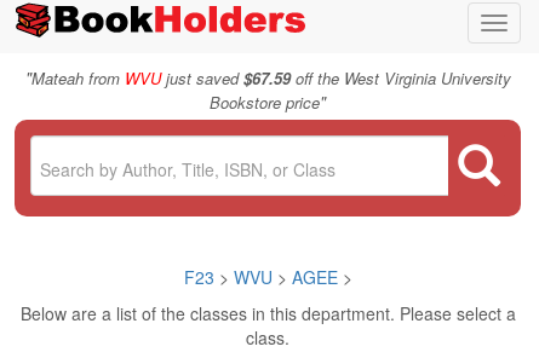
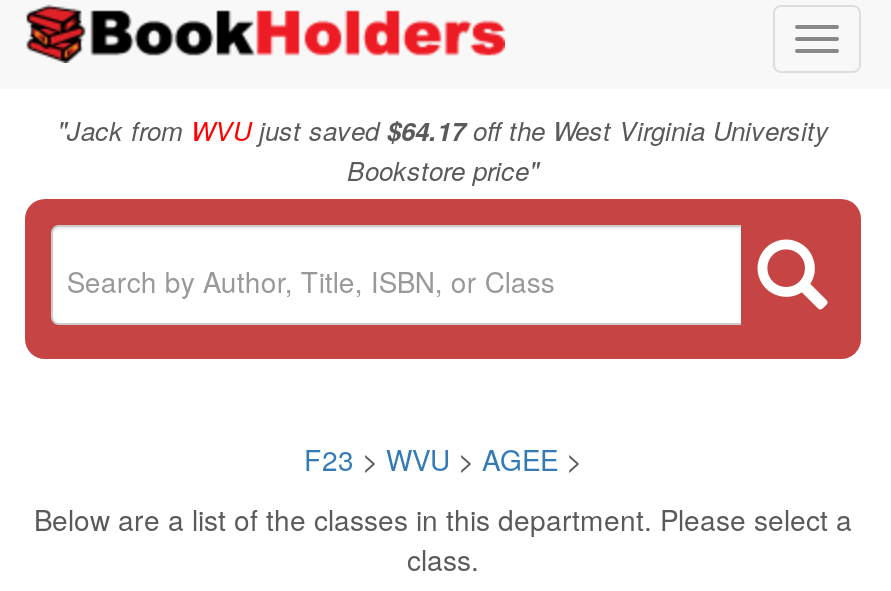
- "Mateah from WVU just saved$67.59off the West Virginia University
+ "Jack from WVU just saved$64.17off the West Virginia University
